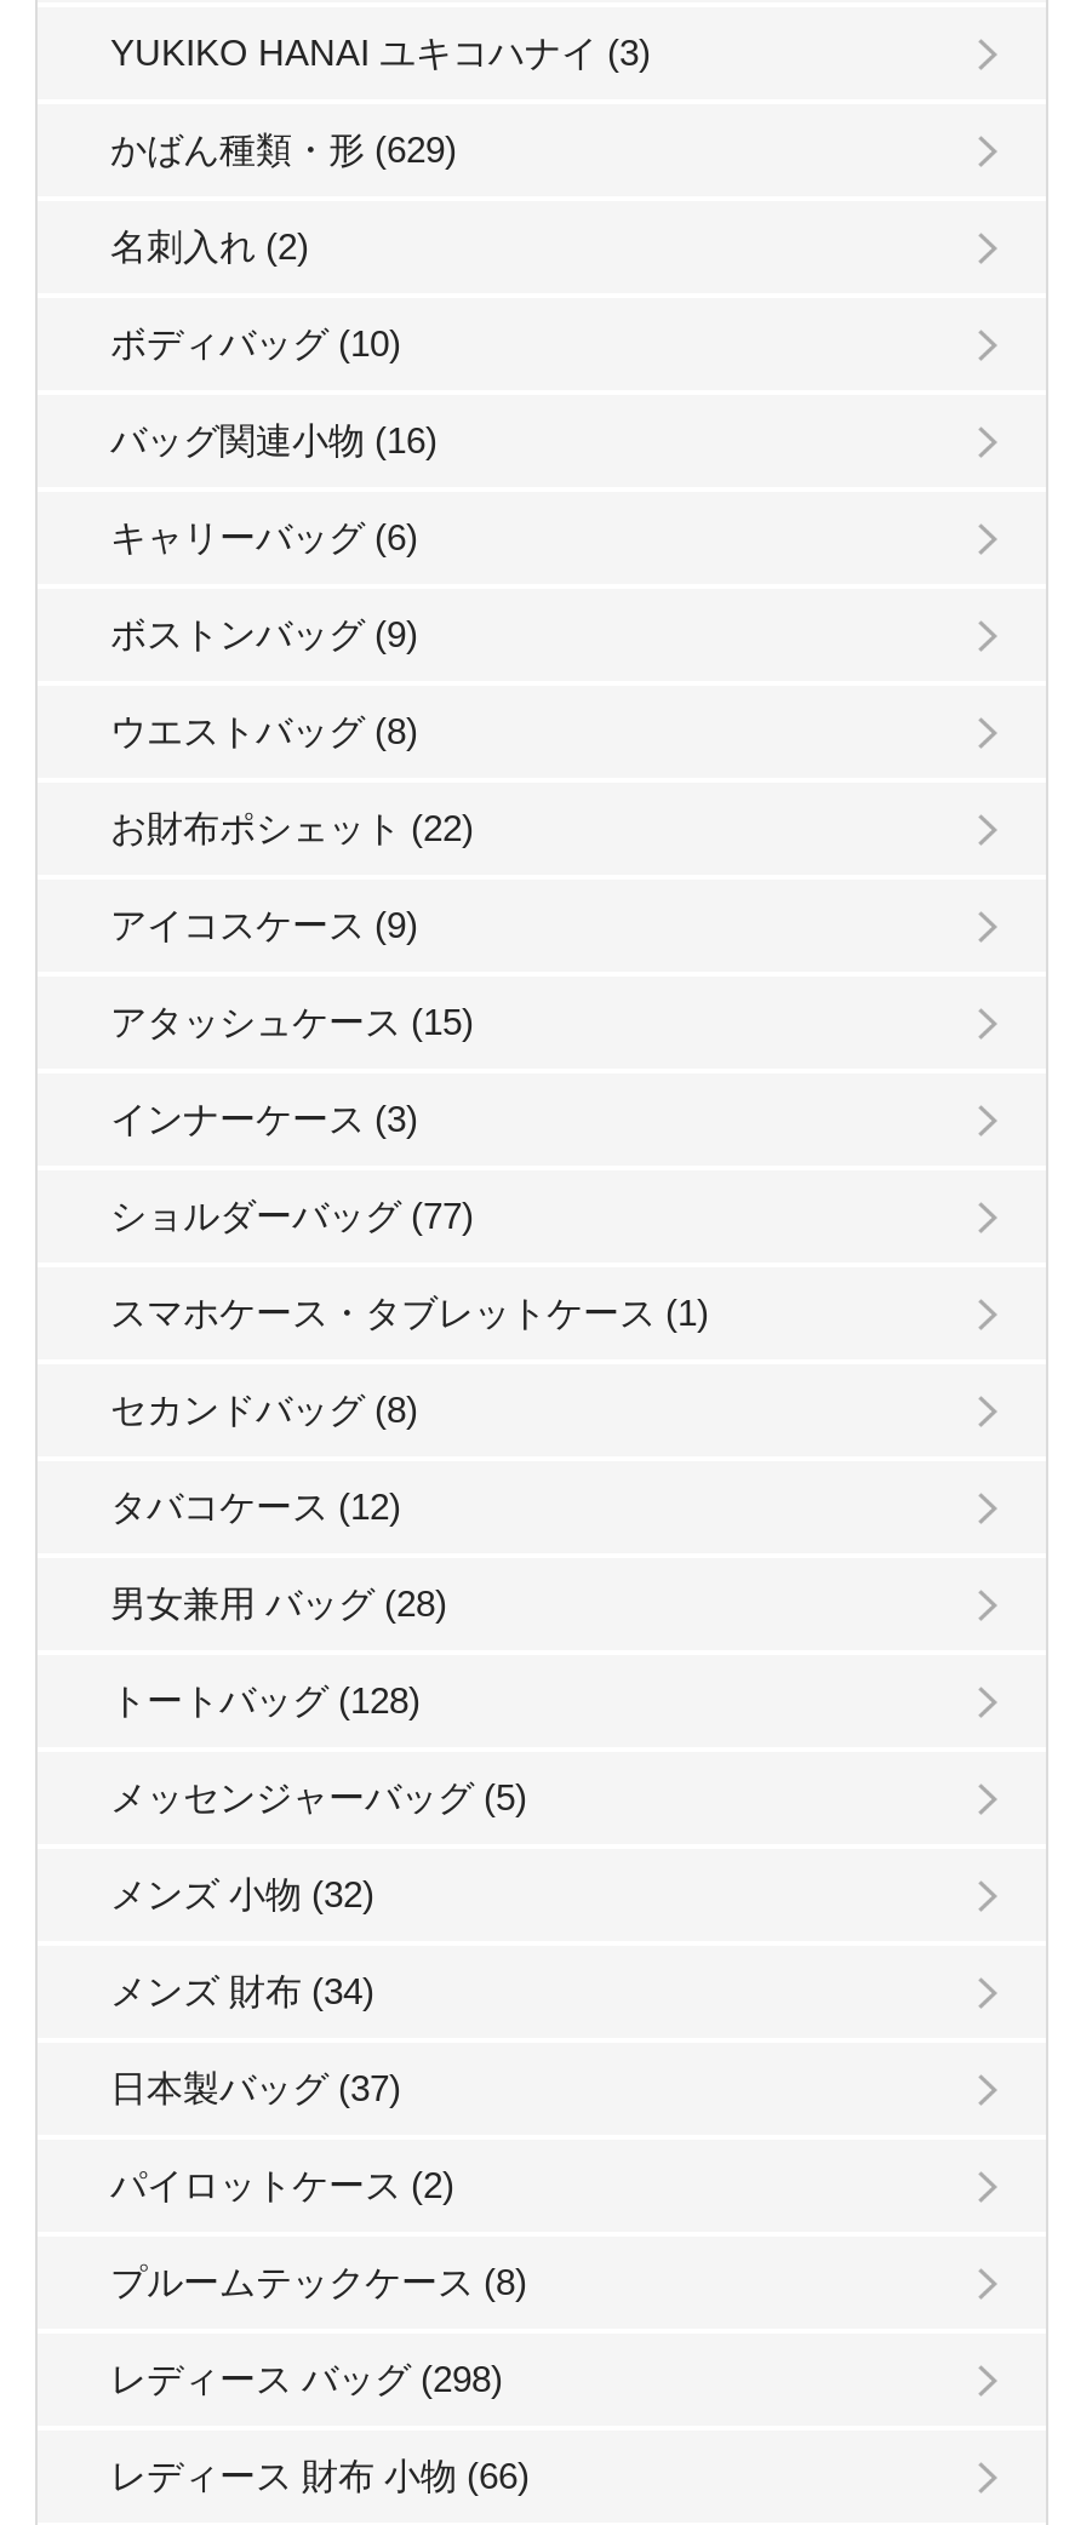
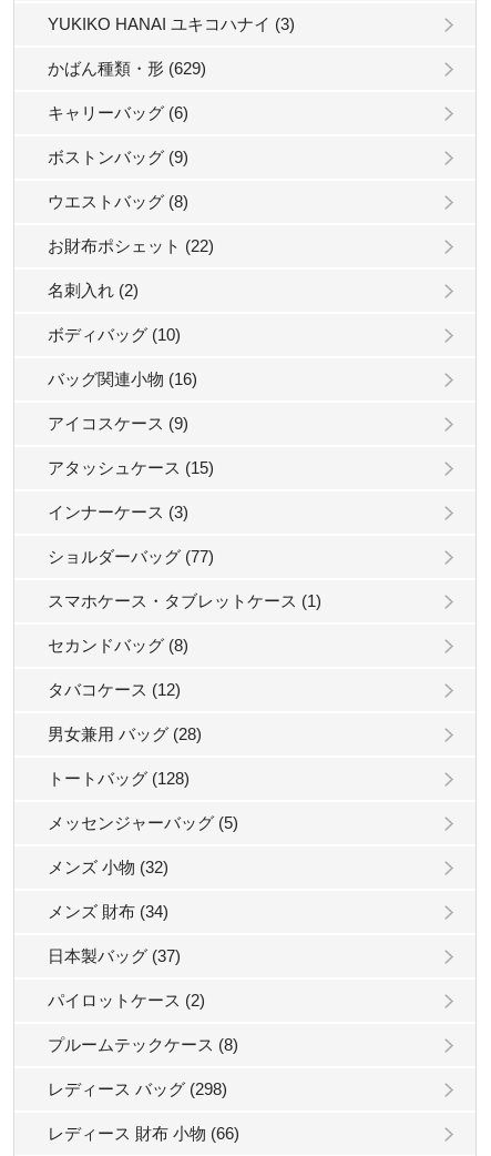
moved down: 名刺入れ (2) | ボディバッグ (10) | バッグ関連小物 (16)

moved up: キャリーバッグ (6) | ボストンバッグ (9) | お財布ポシェット (22)
